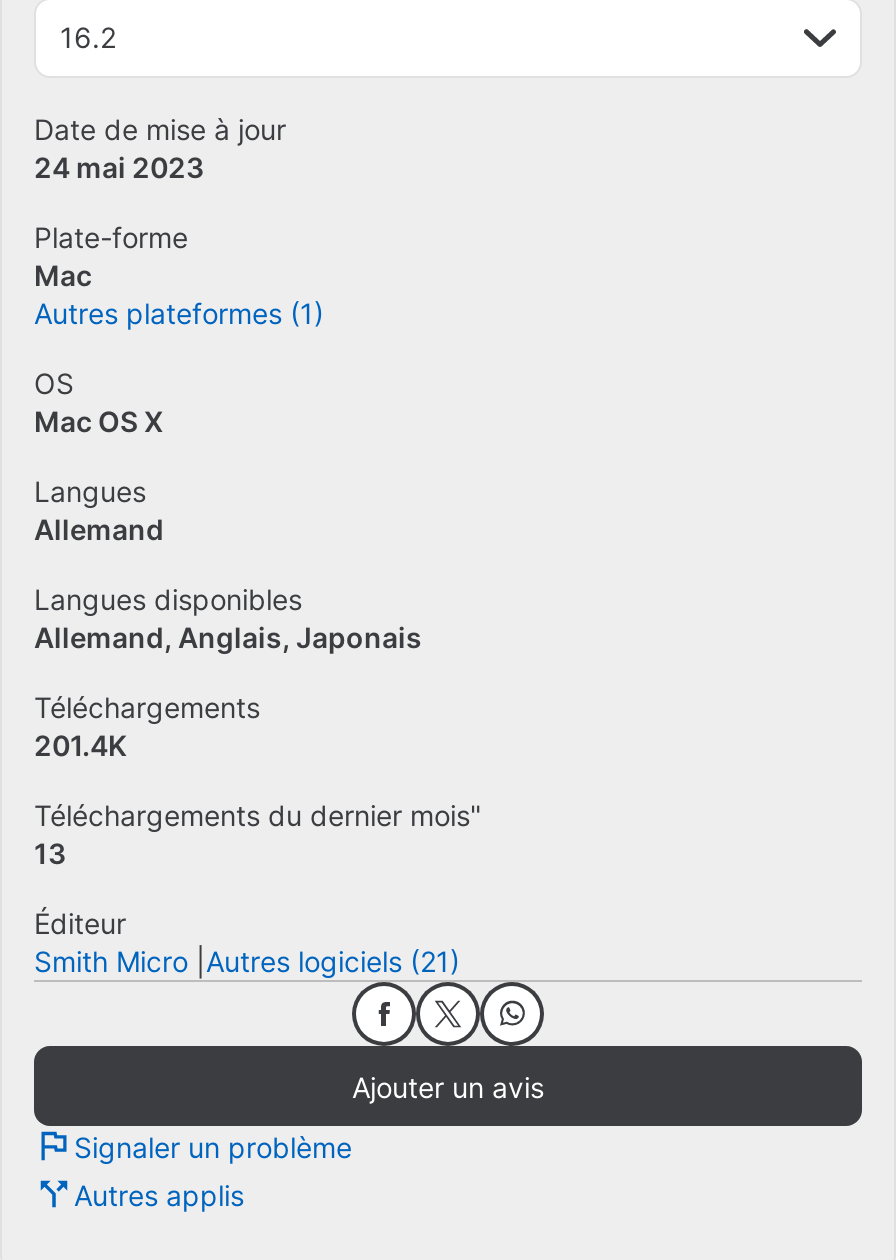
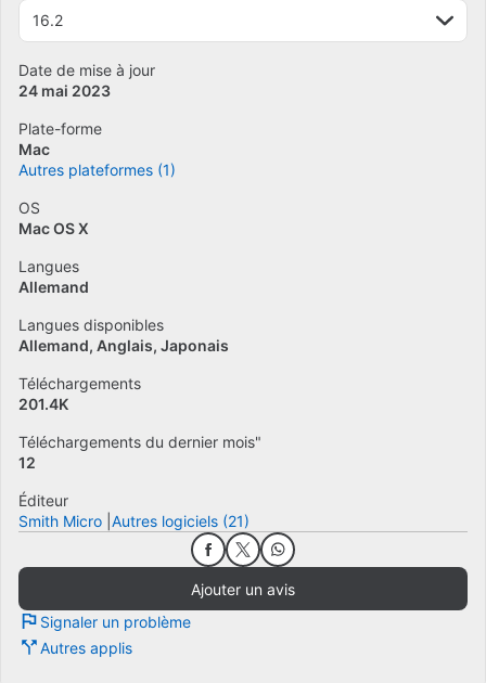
- 13
+ 12
